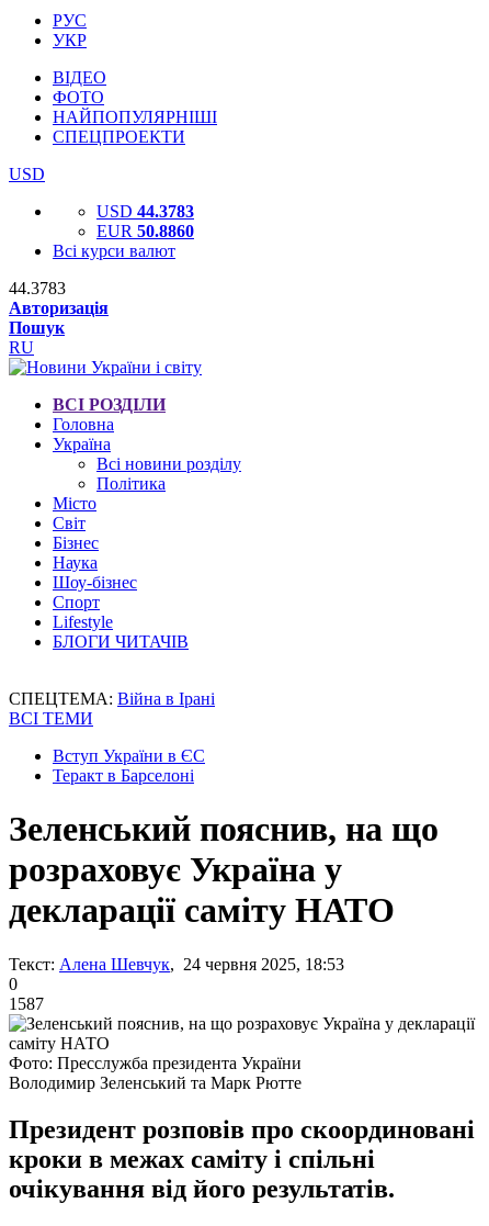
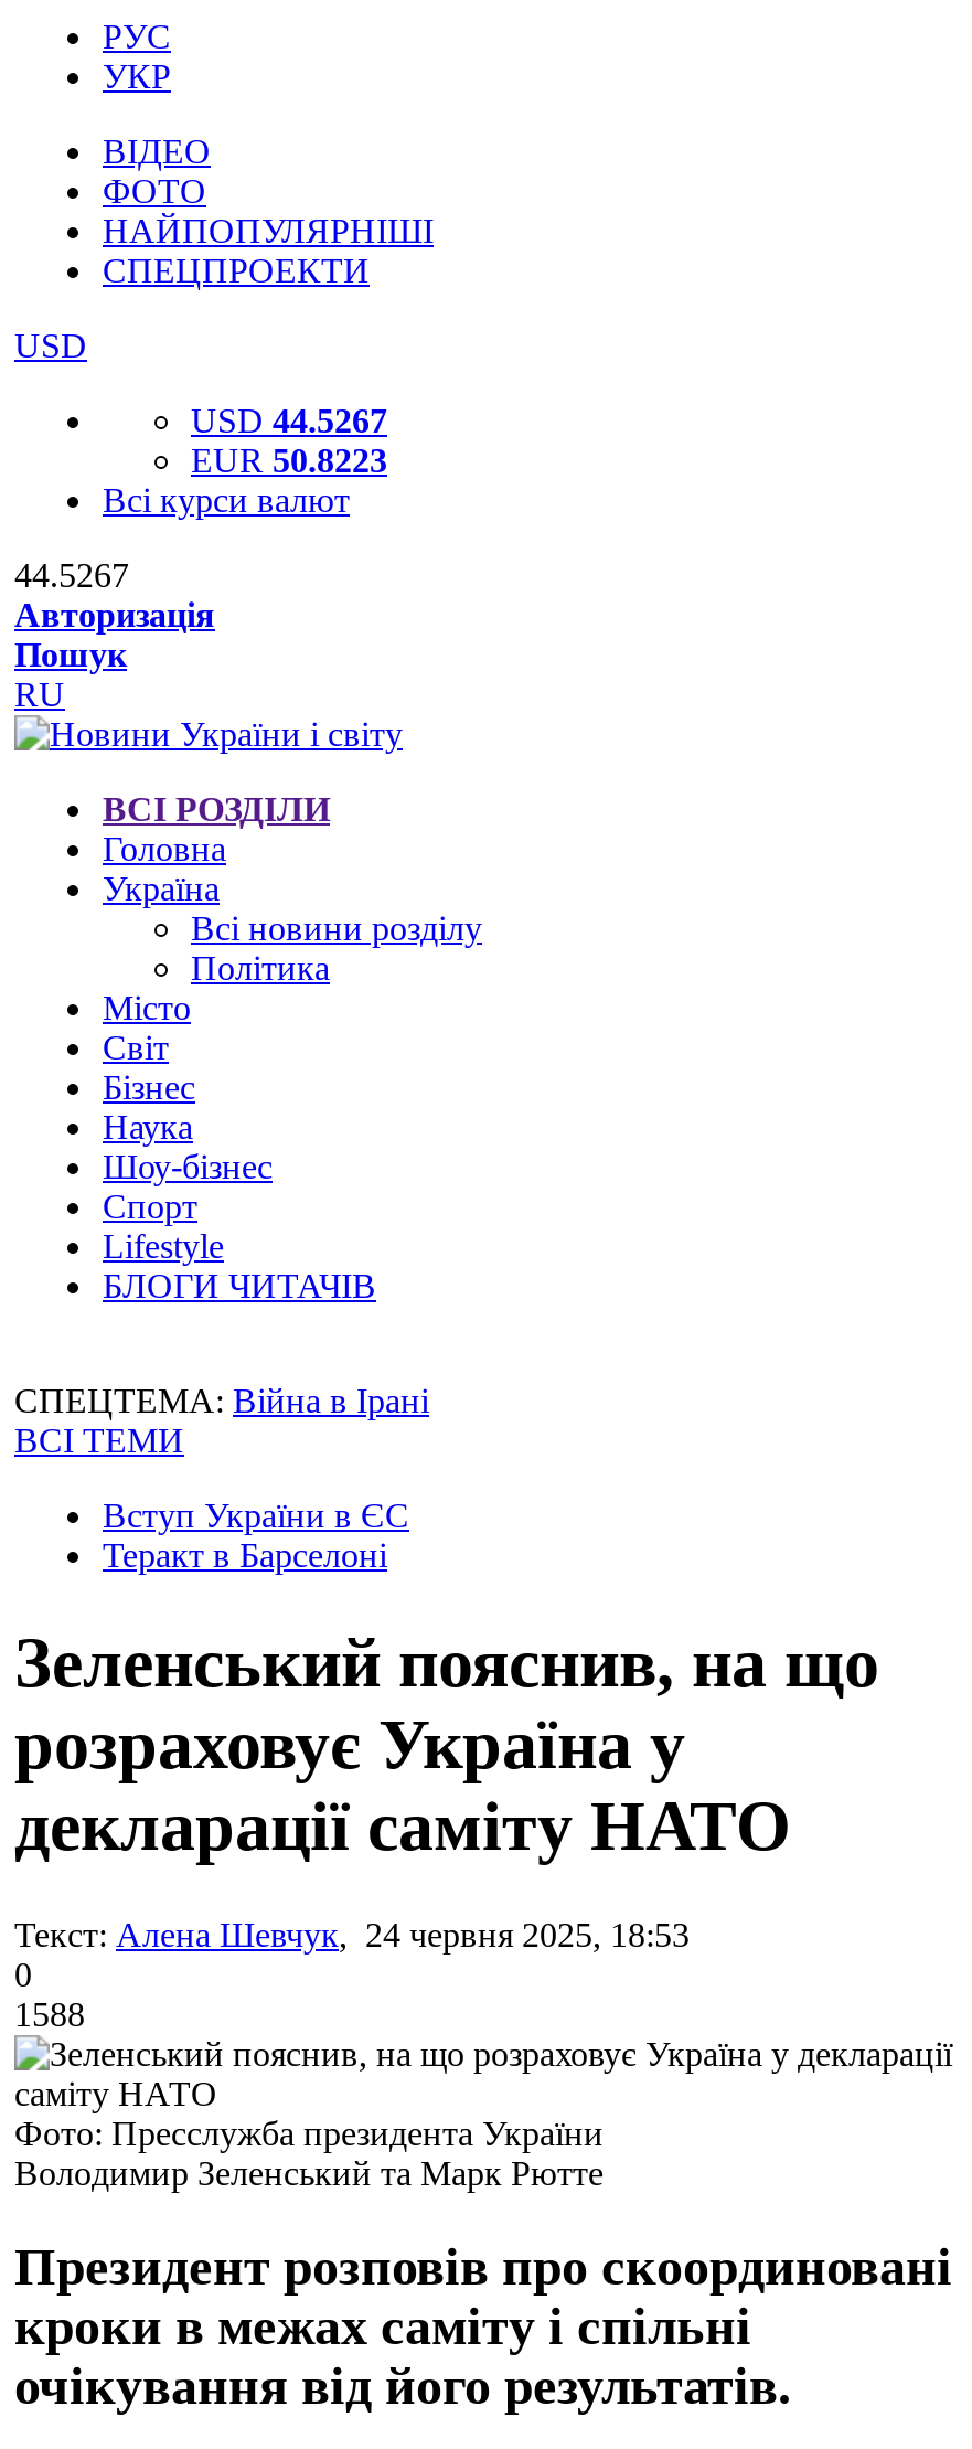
- USD 44.3783
+ USD 44.5267

- EUR 50.8860
+ EUR 50.8223

- 44.3783
+ 44.5267

- 1587
+ 1588
